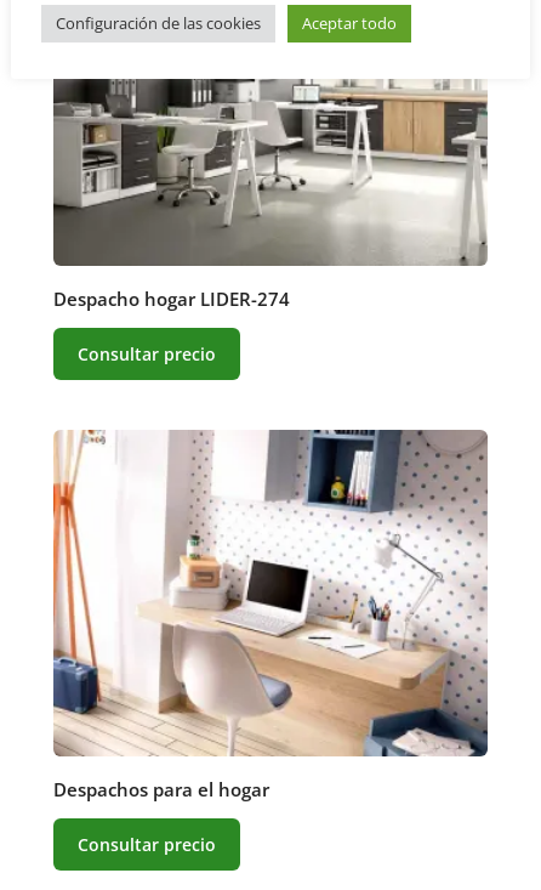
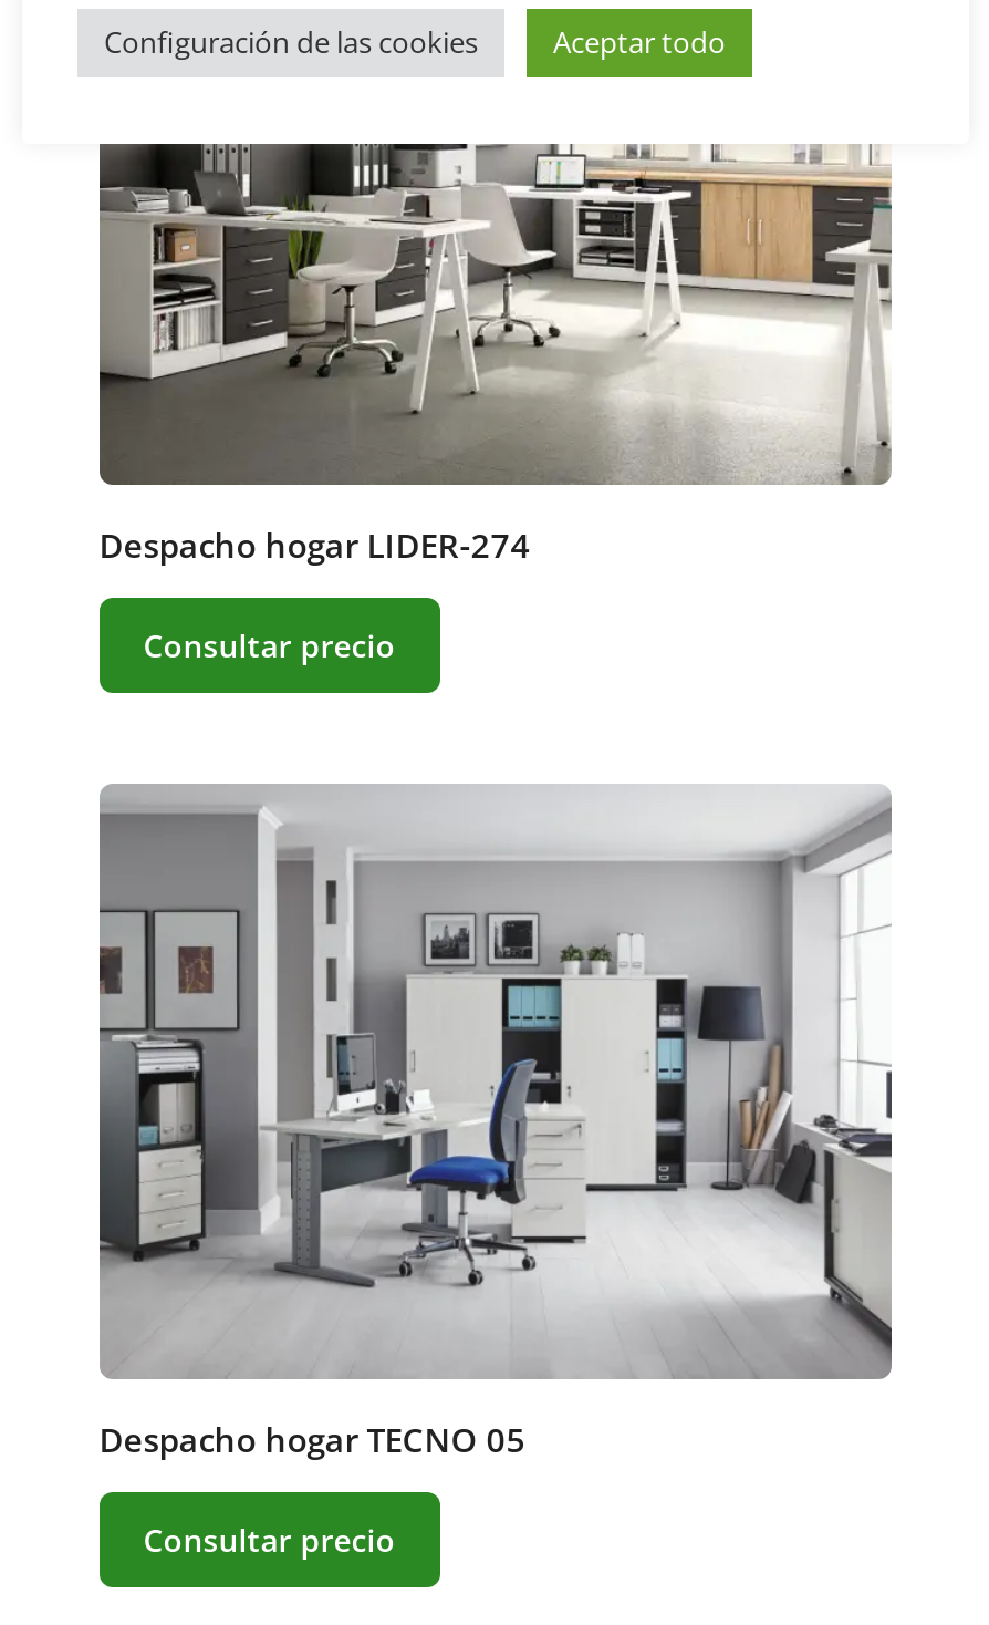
- [image]
- Despachos para el hogar
+ [image]
+ Despacho hogar TECNO 05
